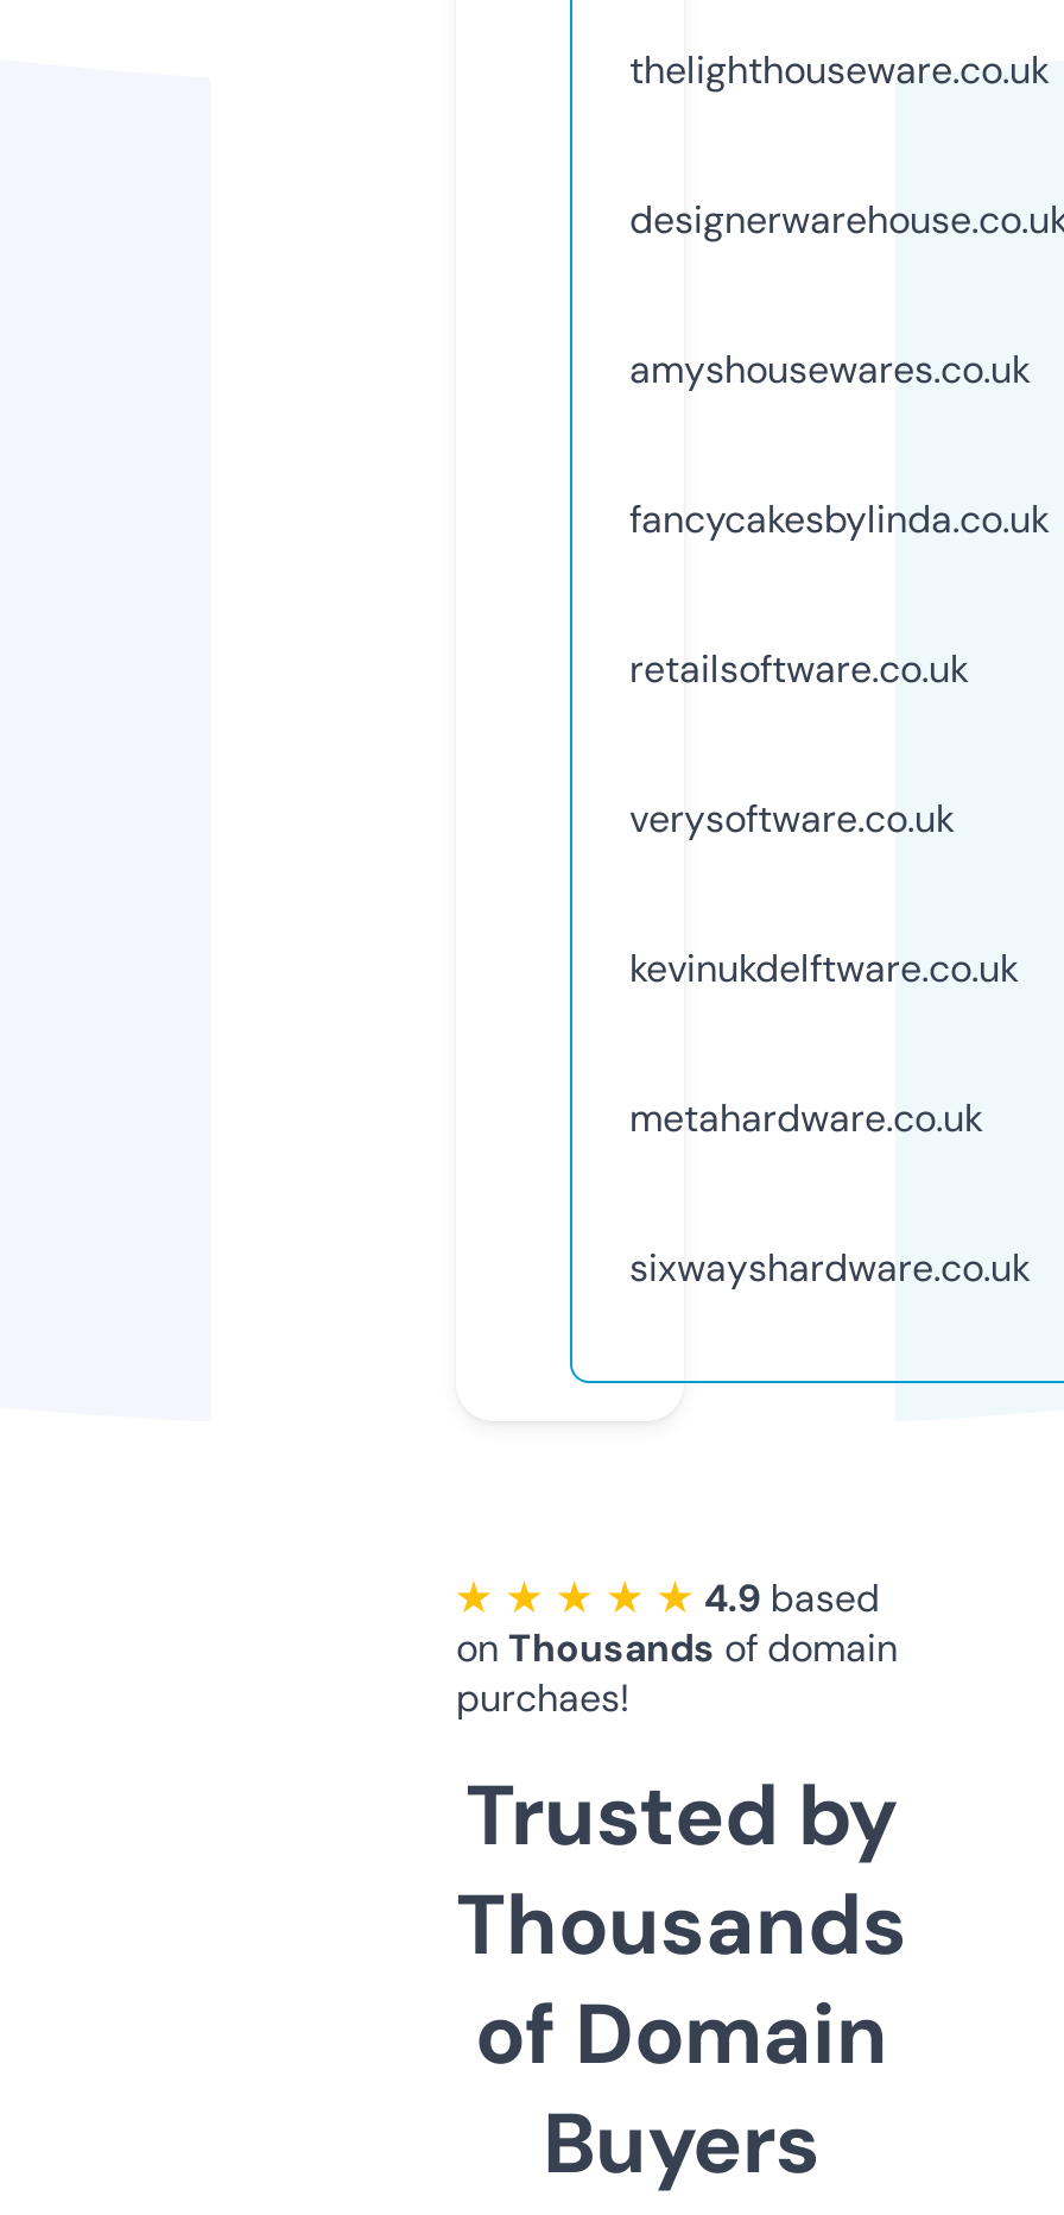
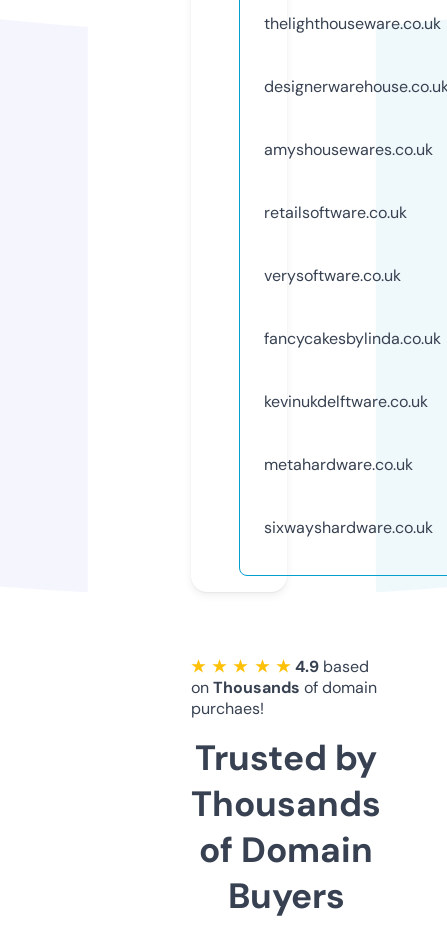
moved down: fancycakesbylinda.co.uk

moved up: retailsoftware.co.uk | verysoftware.co.uk
